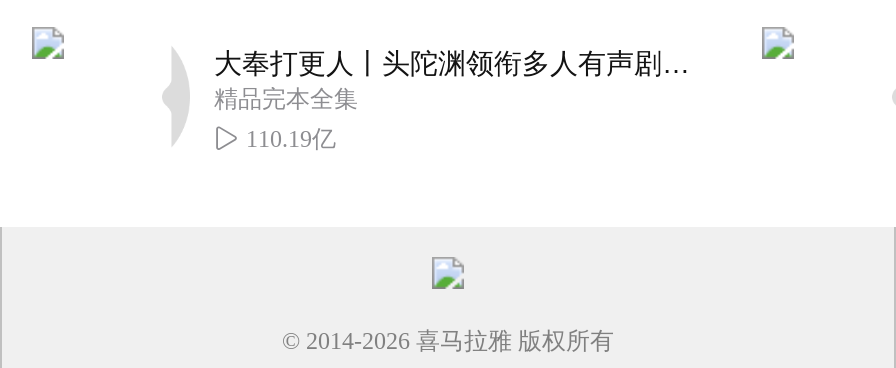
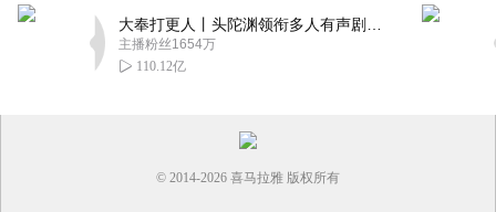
- 精品完本全集
- 110.19亿
+ 主播粉丝1654万
+ 110.12亿
